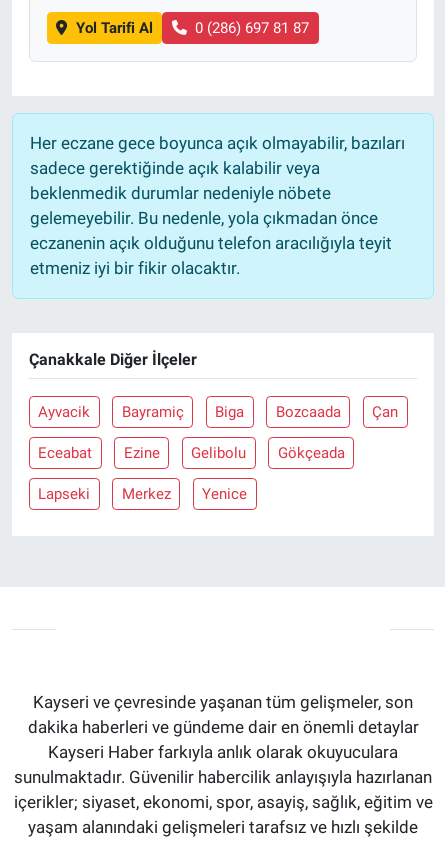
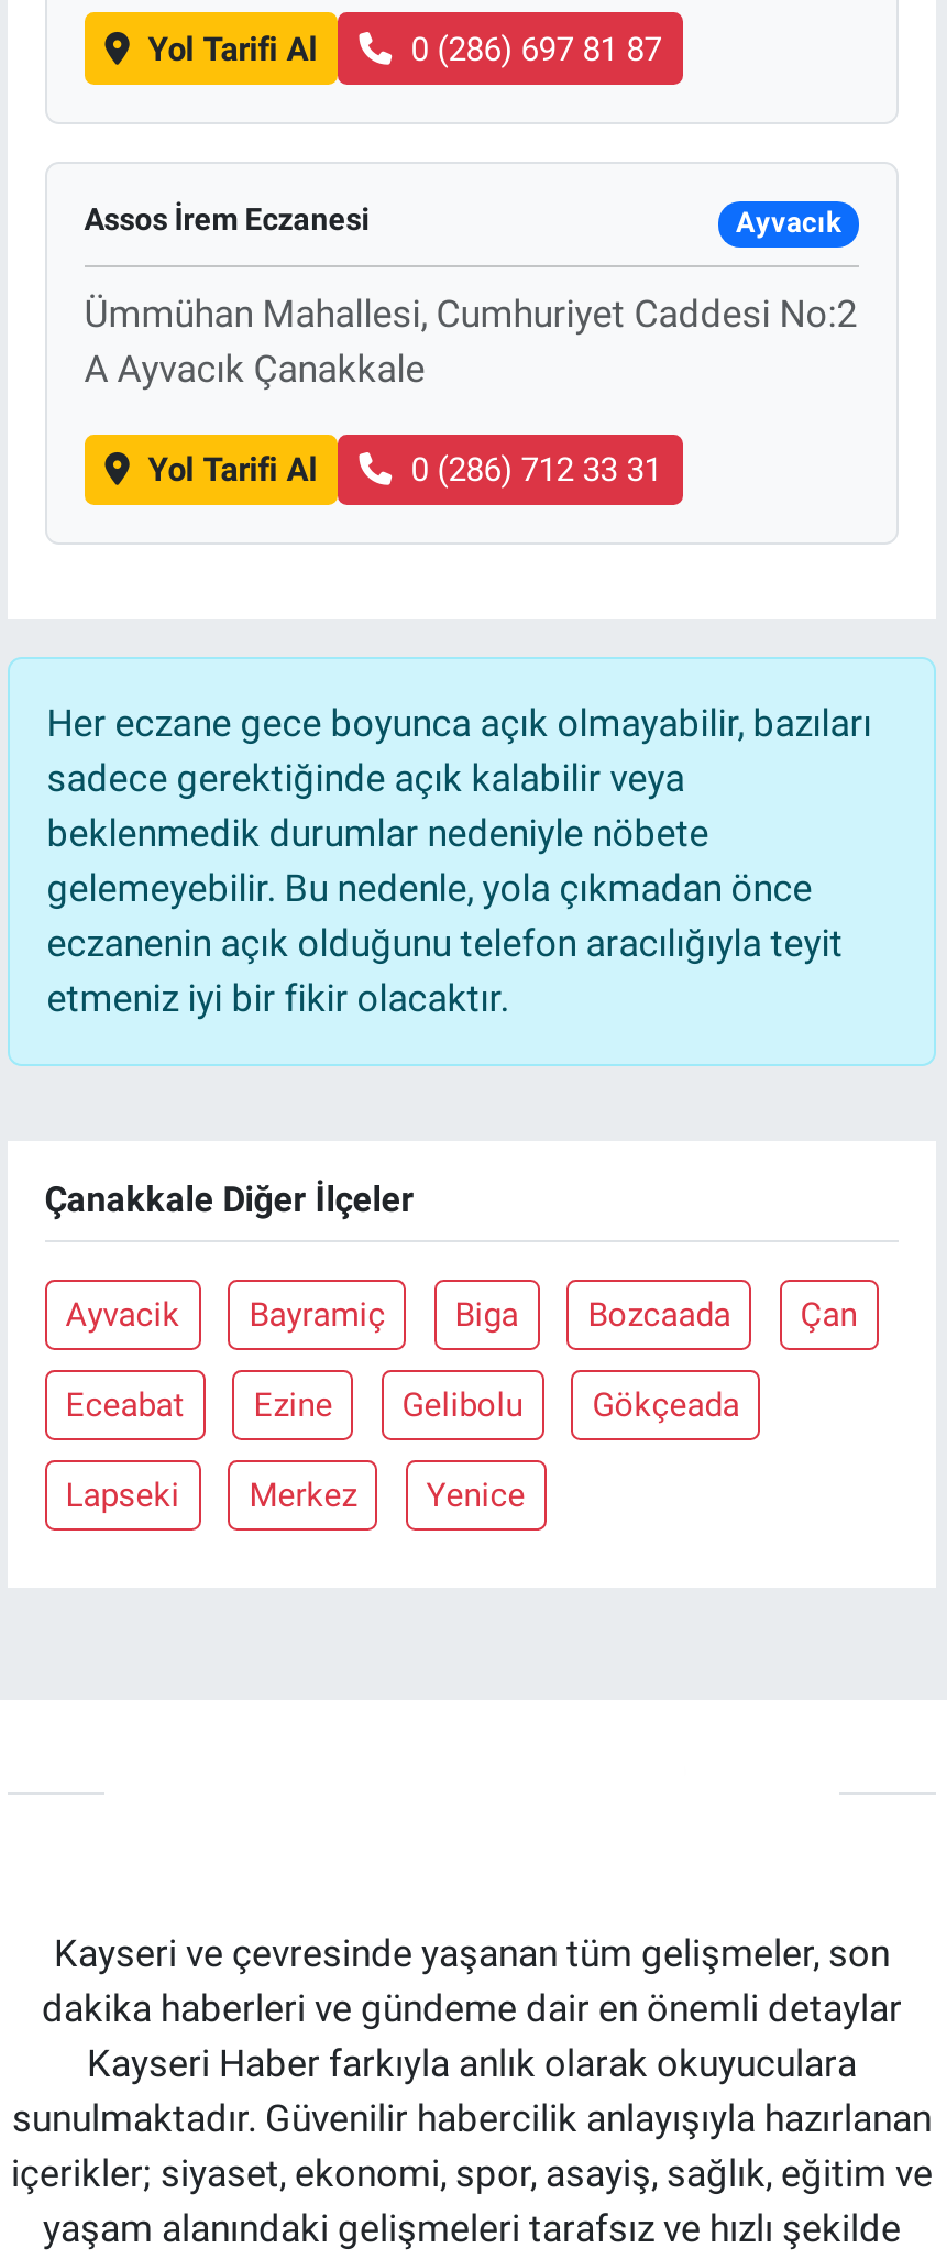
+ Assos İrem Eczanesi
+ Ayvacık
+ Ümmühan Mahallesi, Cumhuriyet Caddesi No:2
+ A Ayvacık Çanakkale
+ Yol Tarifi Al
+ 0 (286) 712 33 31
